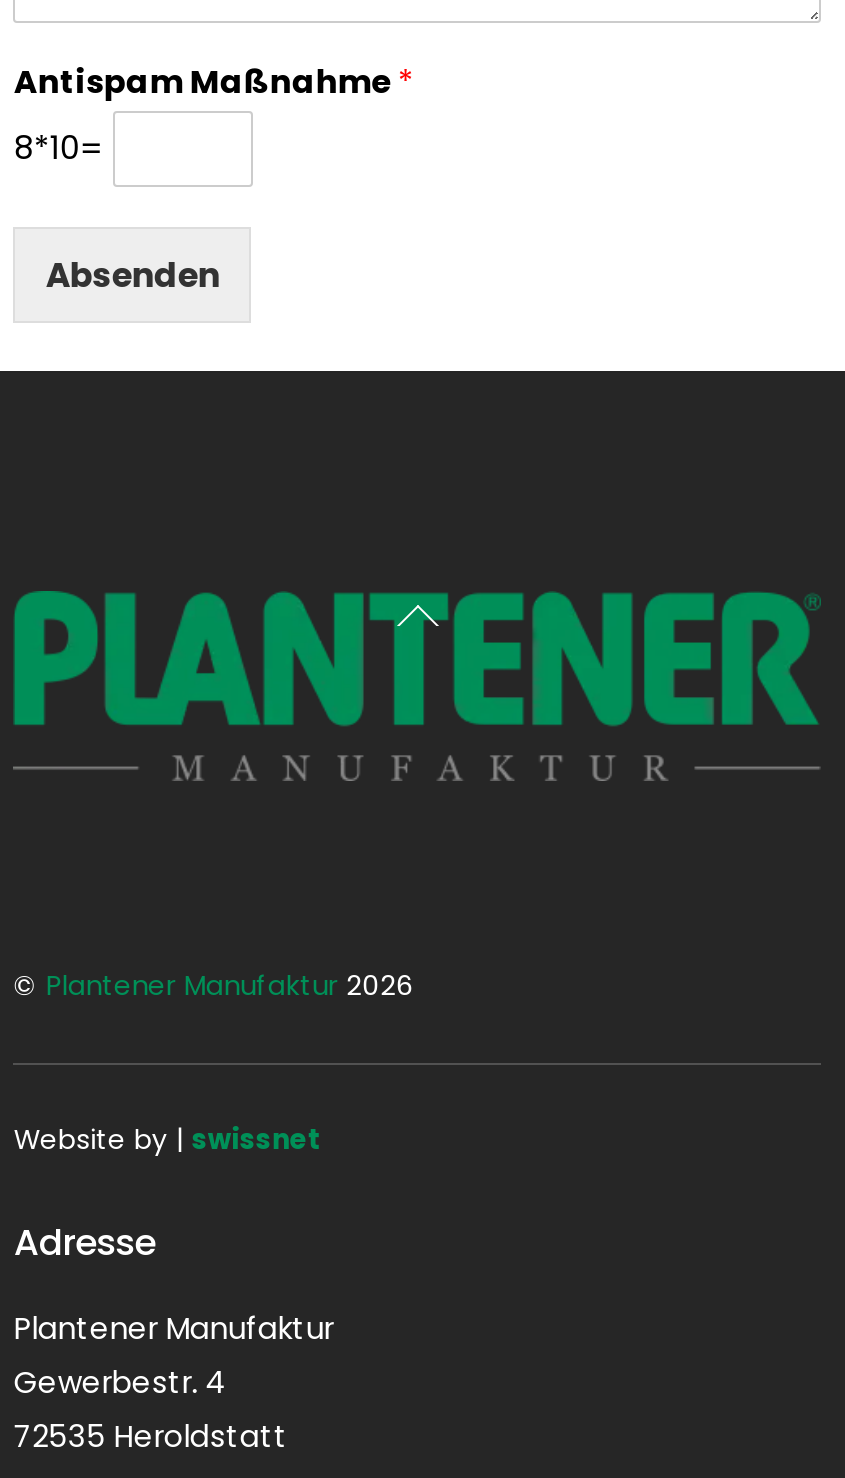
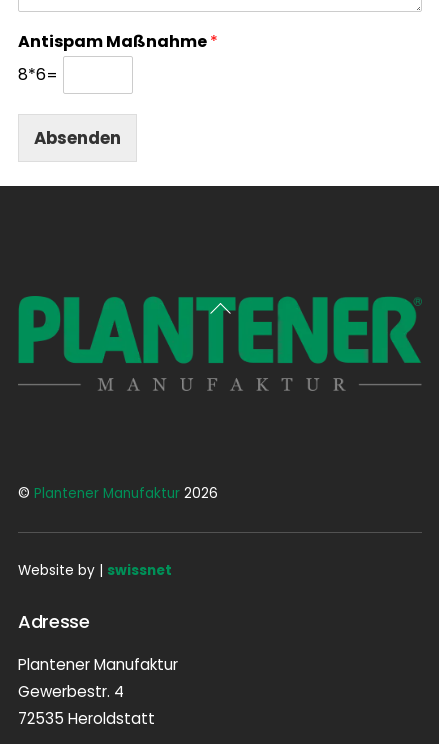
- 8*10=
+ 8*6=
